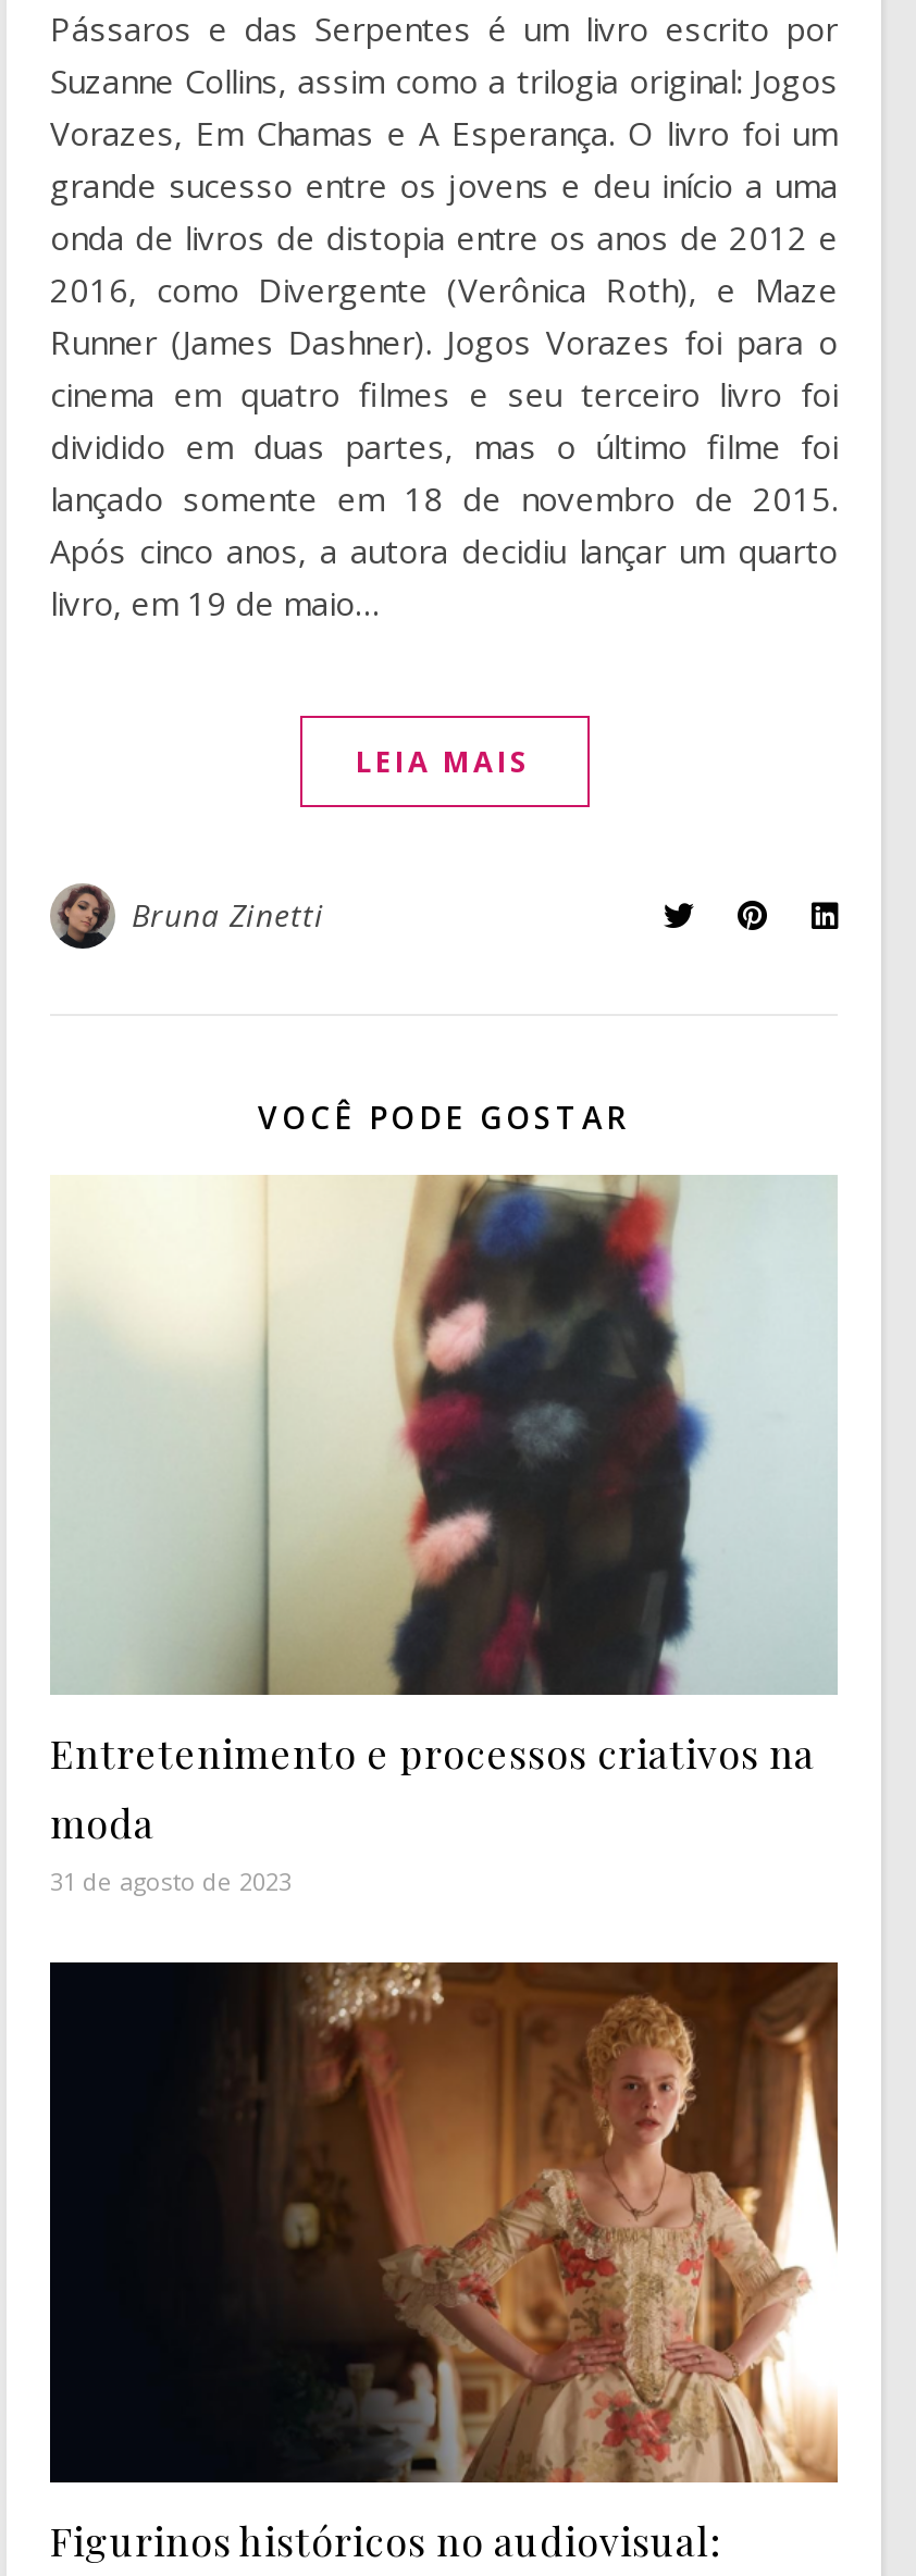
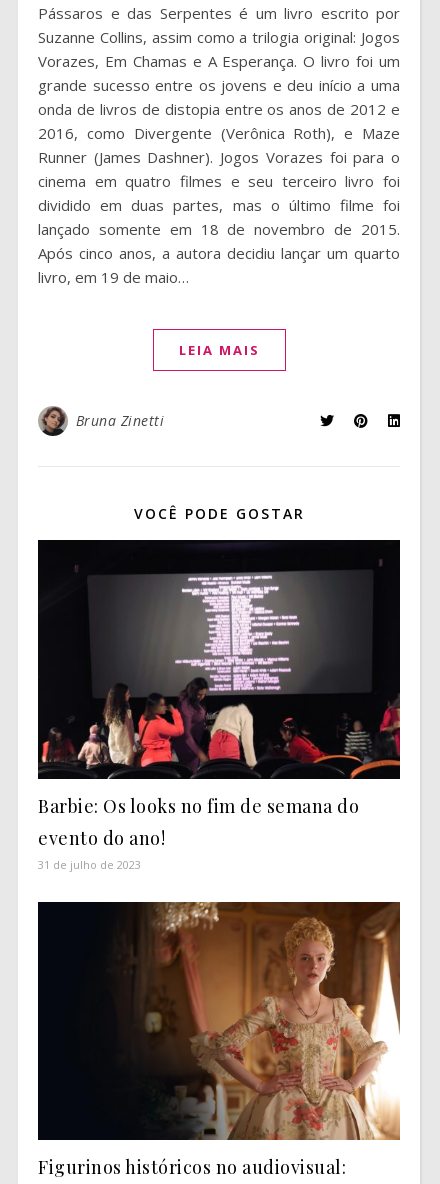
- [image]
- Entretenimento e processos criativos na
- moda
- 31 de agosto de 2023
+ [image]
+ Barbie: Os looks no fim de semana do
+ evento do ano!
+ 31 de julho de 2023
